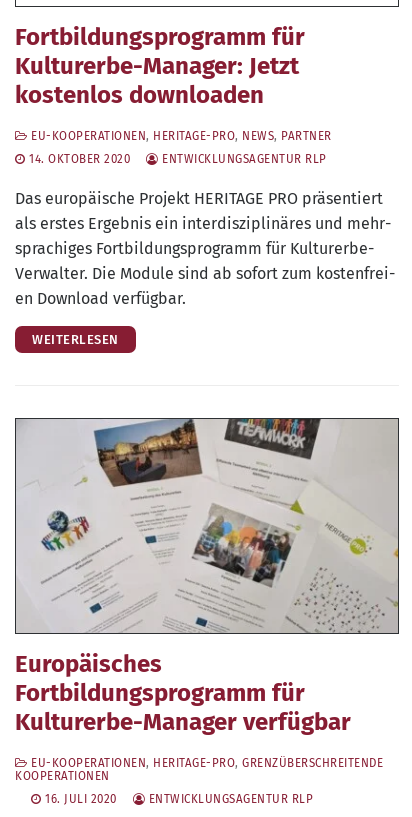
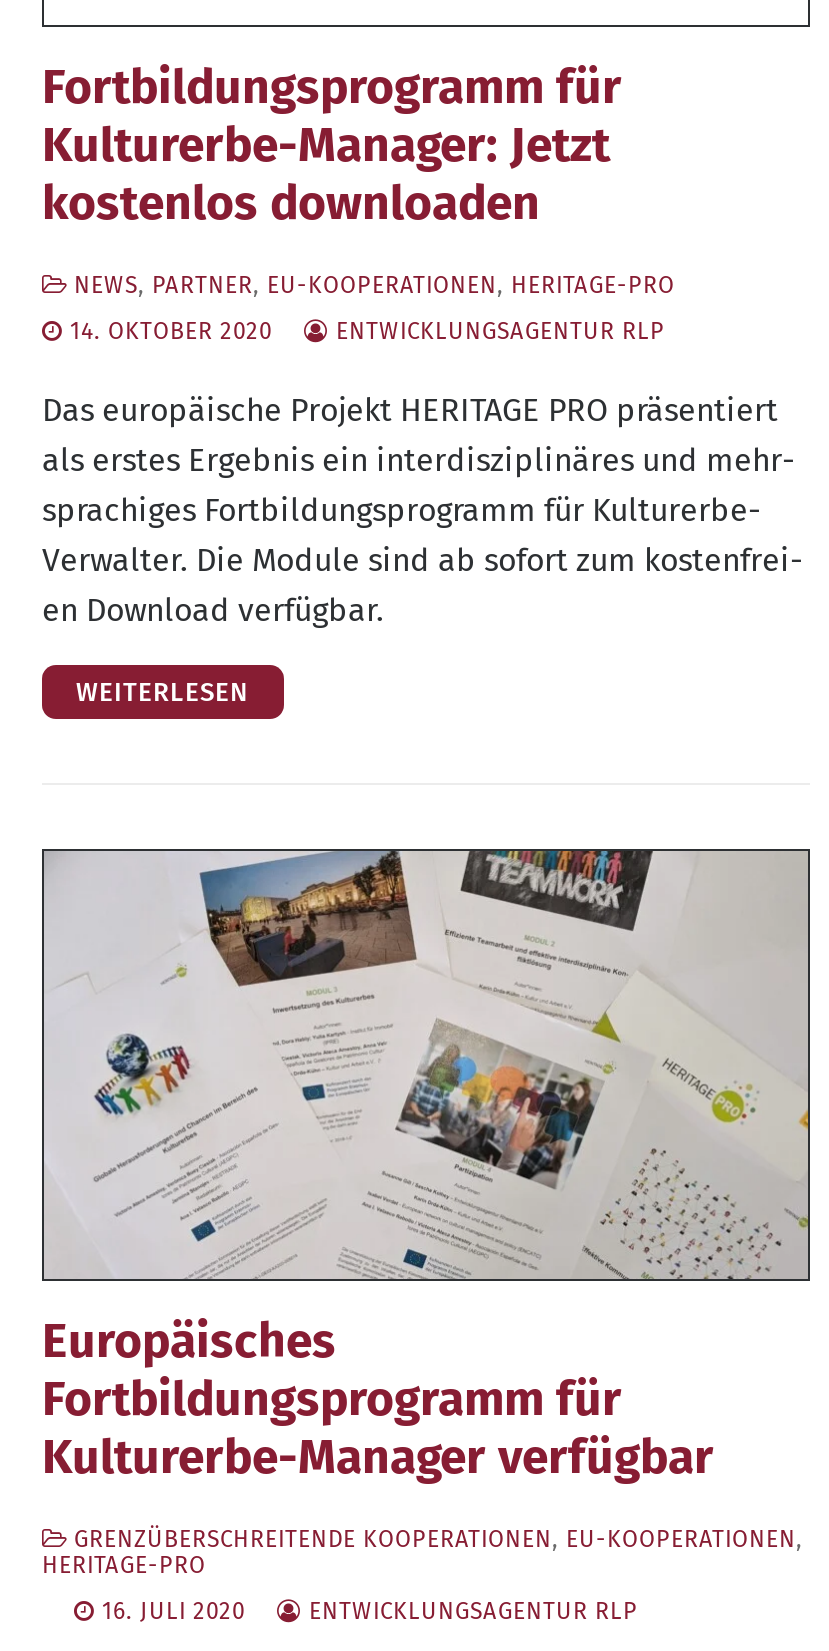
- EU-KOOPERATIONEN, HERITAGE-PRO, NEWS, PARTNER
+ NEWS, PARTNER, EU-KOOPERATIONEN, HERITAGE-PRO

- EU-KOOPERATIONEN, HERITAGE-PRO, GRENZÜBERSCHREITENDE
- KOOPERATIONEN
+ GRENZÜBERSCHREITENDE KOOPERATIONEN, EU-KOOPERATIONEN,
+ HERITAGE-PRO
